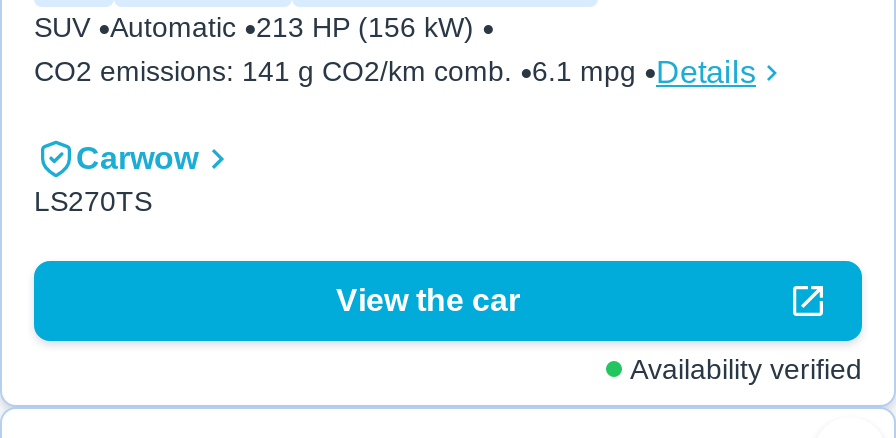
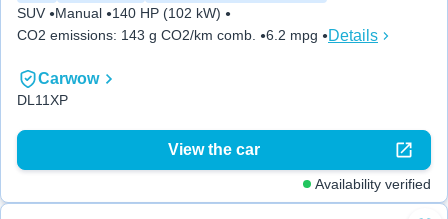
- Automatic
- 213 HP (156 kW)
- CO2 emissions: 141 g CO2/km comb.
- 6.1 mpg
+ Manual
+ 140 HP (102 kW)
+ CO2 emissions: 143 g CO2/km comb.
+ 6.2 mpg

- LS270TS
+ DL11XP
